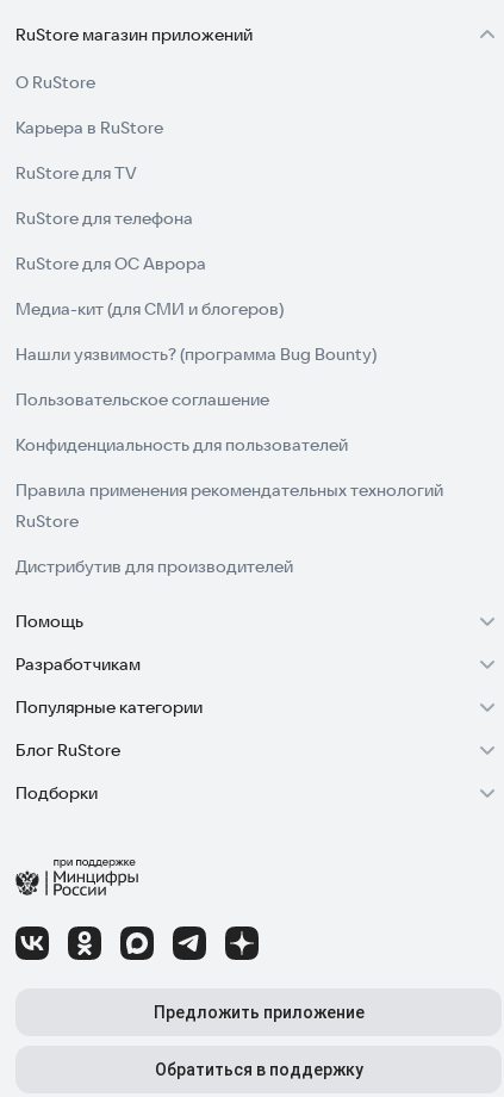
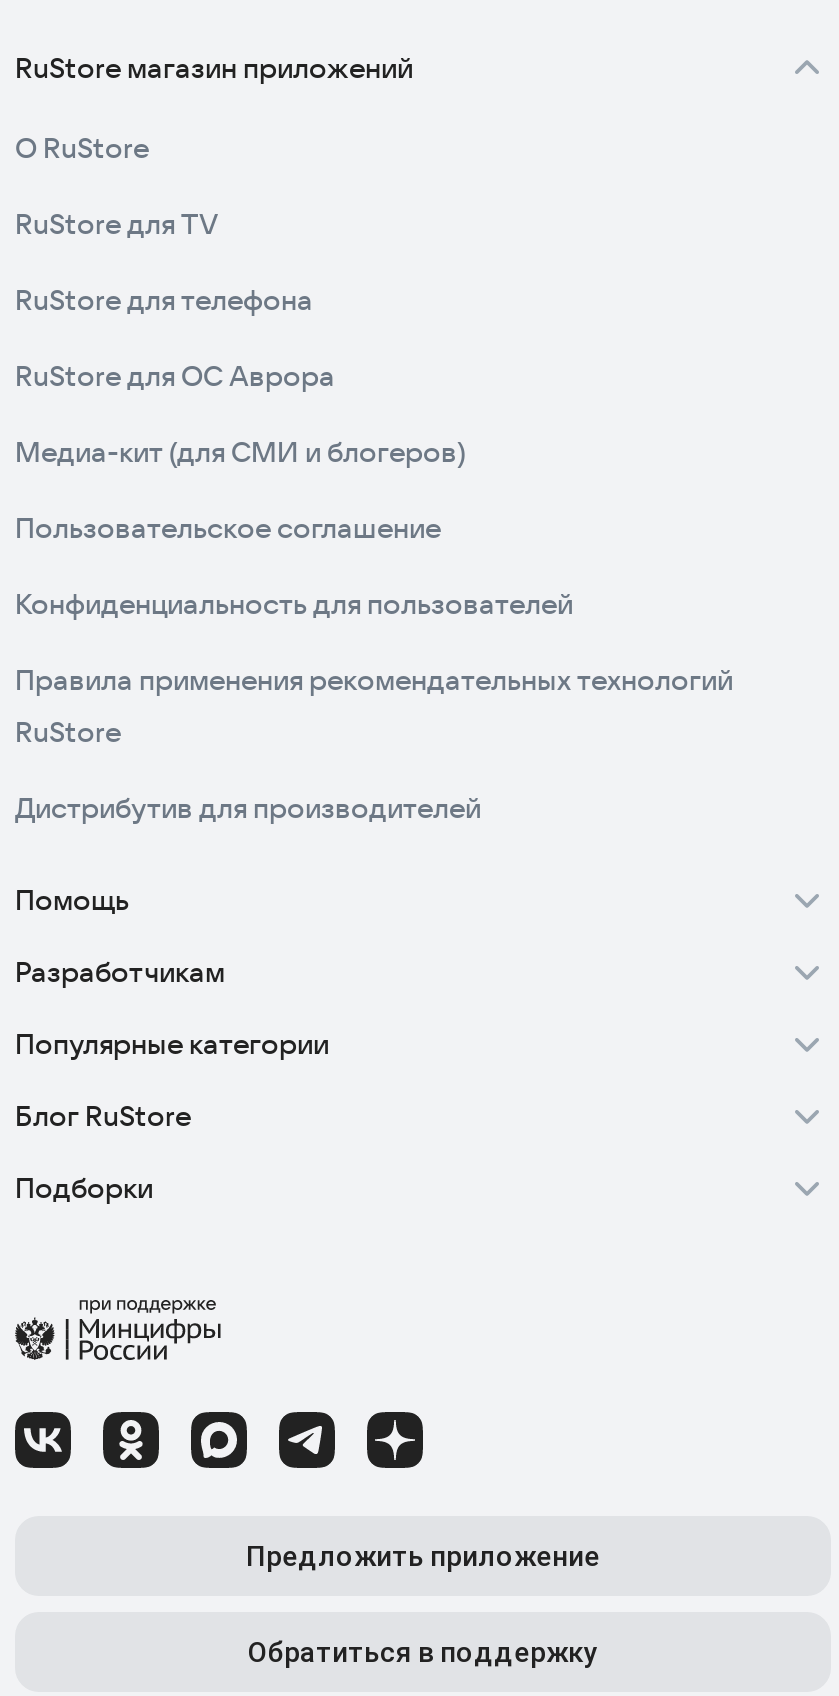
- Карьера в RuStore

- Нашли уязвимость? (программа Bug Bounty)
